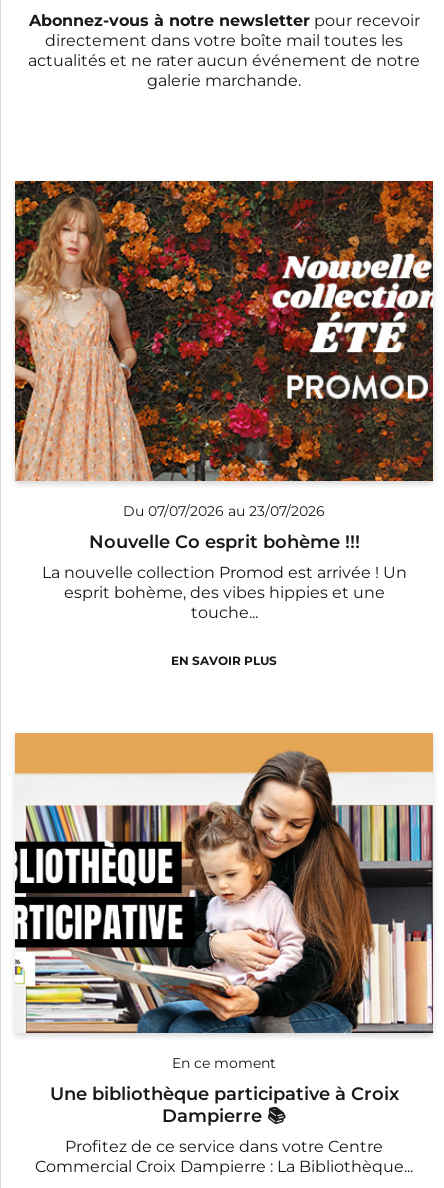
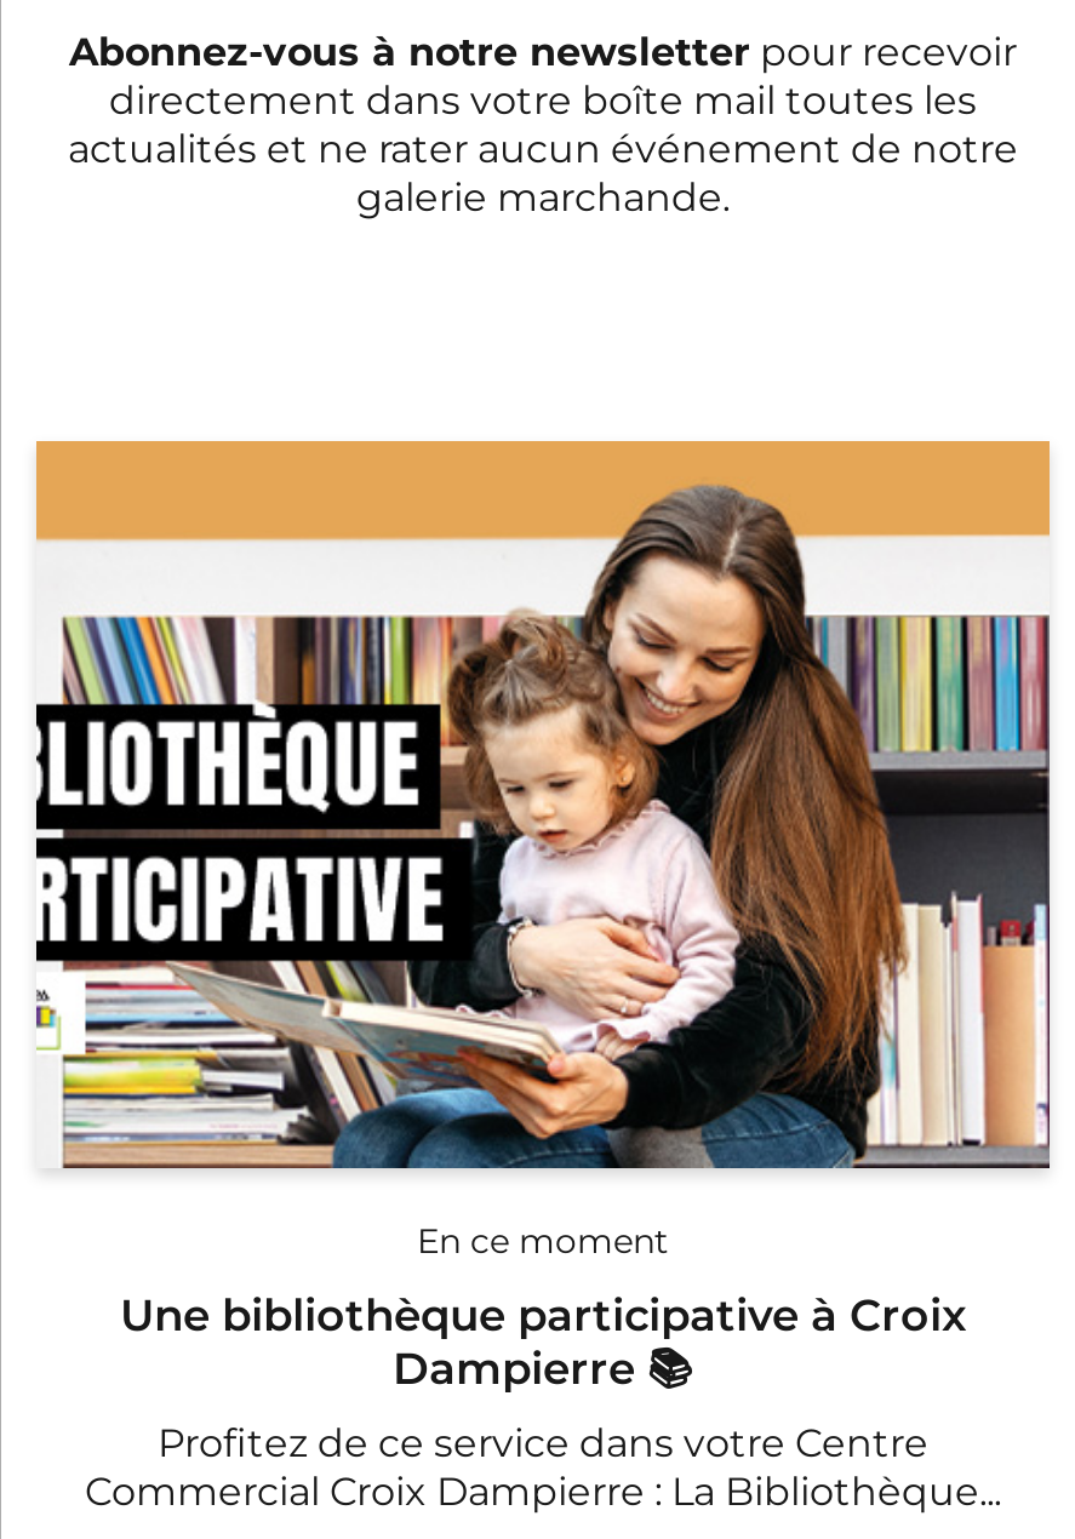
- [image]
- Du 07/07/2026 au 23/07/2026
- Nouvelle Co esprit bohème !!!
- La nouvelle collection Promod est arrivée ! Un
- esprit bohème, des vibes hippies et une
- touche...
- EN SAVOIR PLUS
